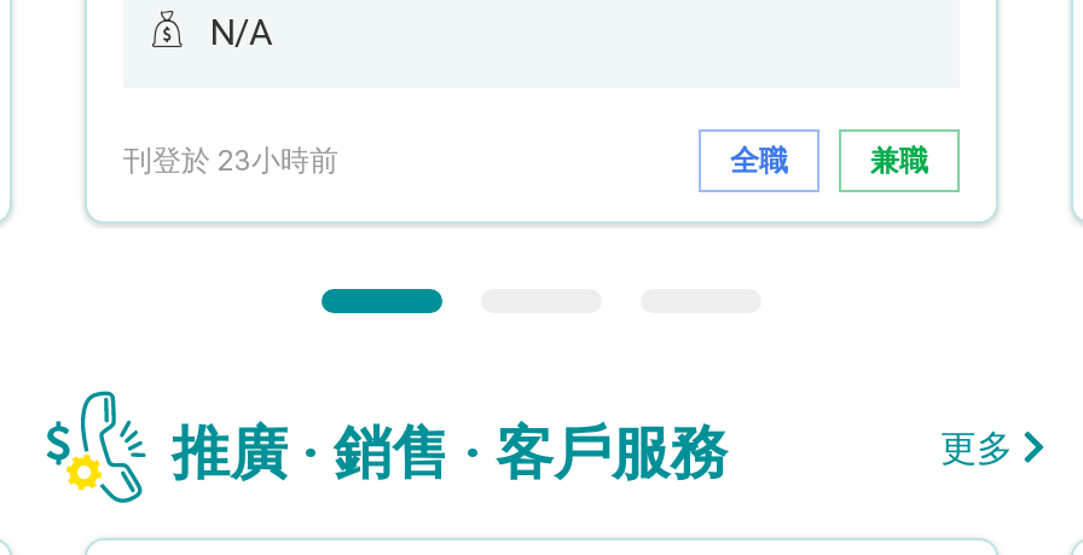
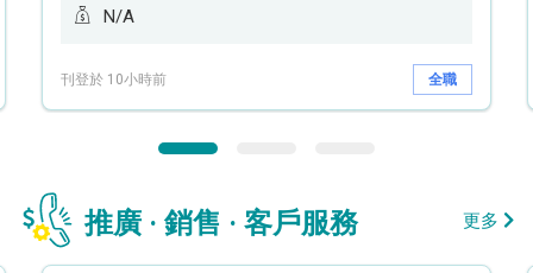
- 刊登於 23小時前
+ 刊登於 10小時前

- 兼職
